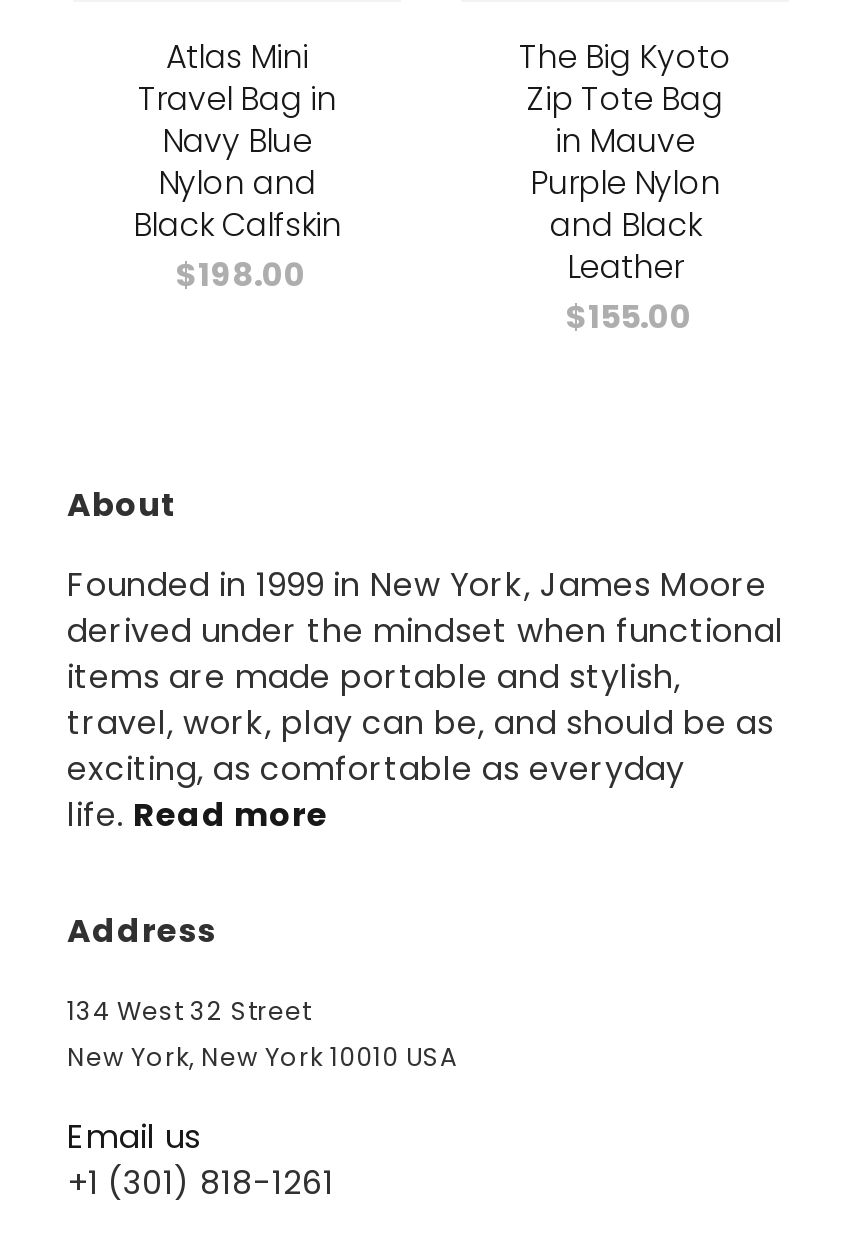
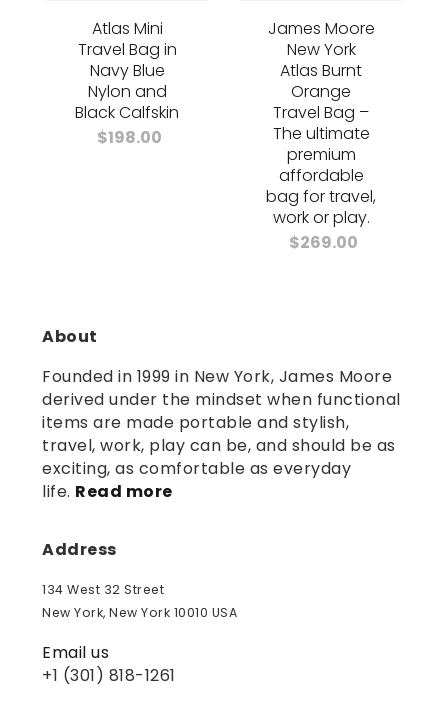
- The Big Kyoto
- Zip Tote Bag
- in Mauve
- Purple Nylon
- and Black
- Leather
- $155.00
+ James Moore
+ New York
+ Atlas Burnt
+ Orange
+ Travel Bag –
+ The ultimate
+ premium
+ affordable
+ bag for travel,
+ work or play.
+ $269.00
